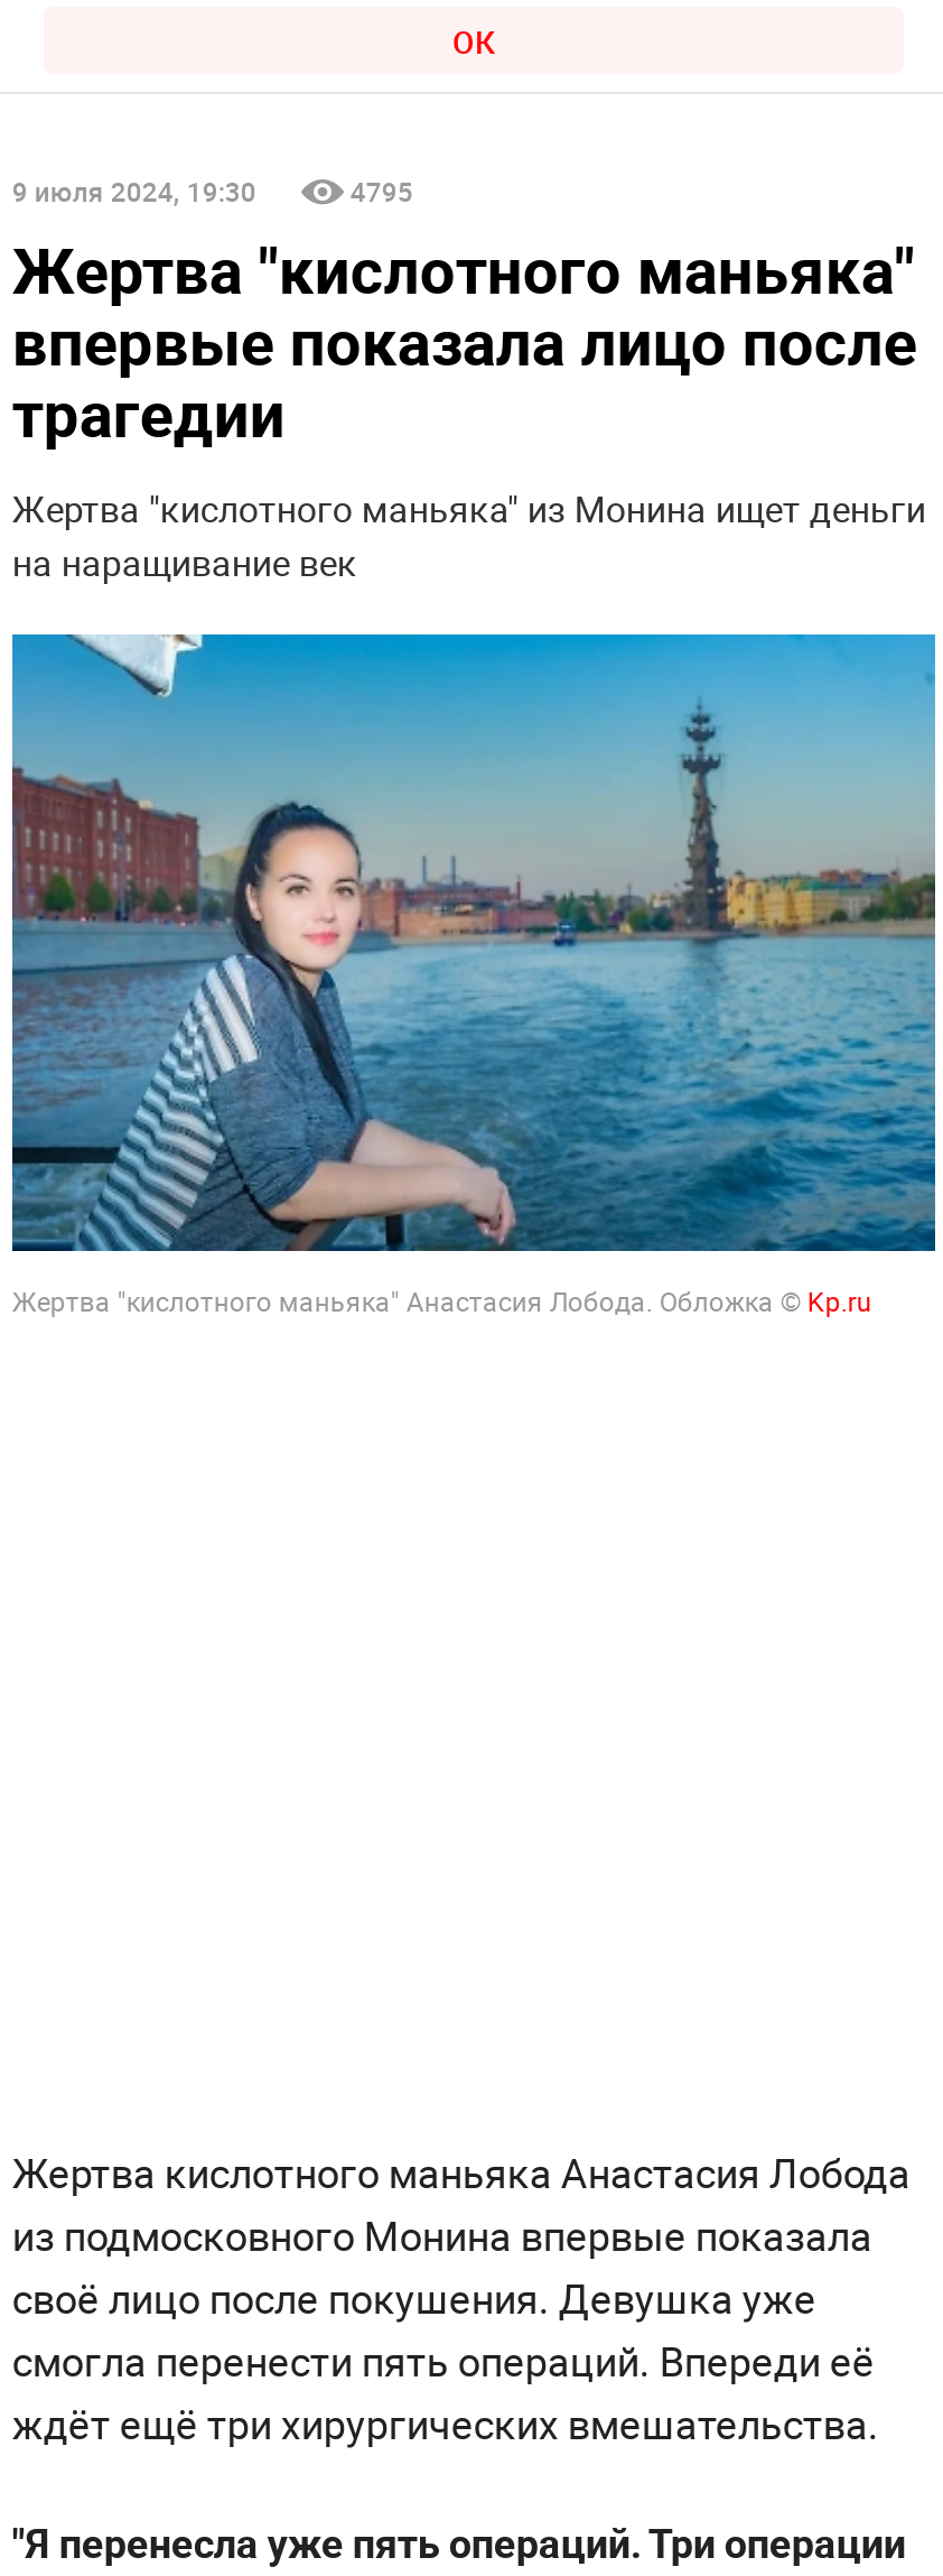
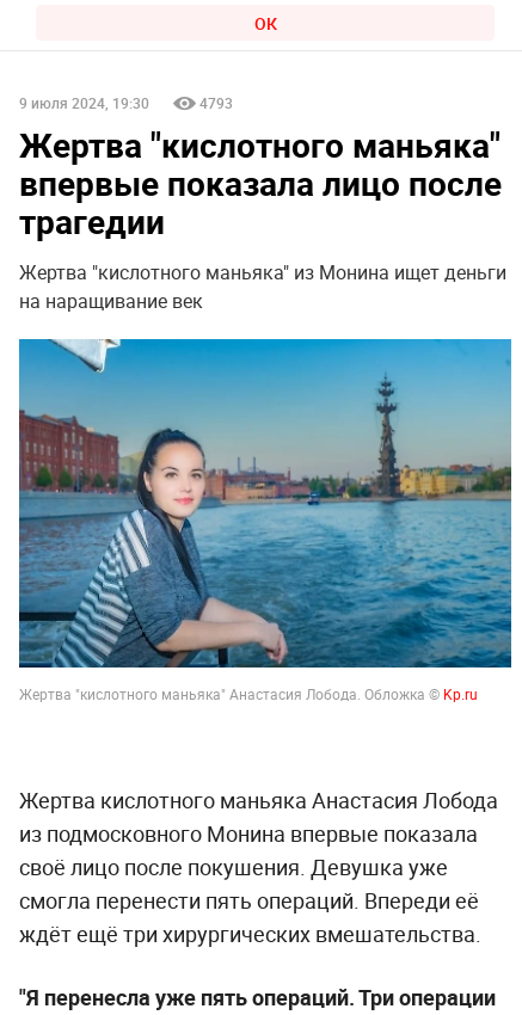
- 4795
+ 4793
